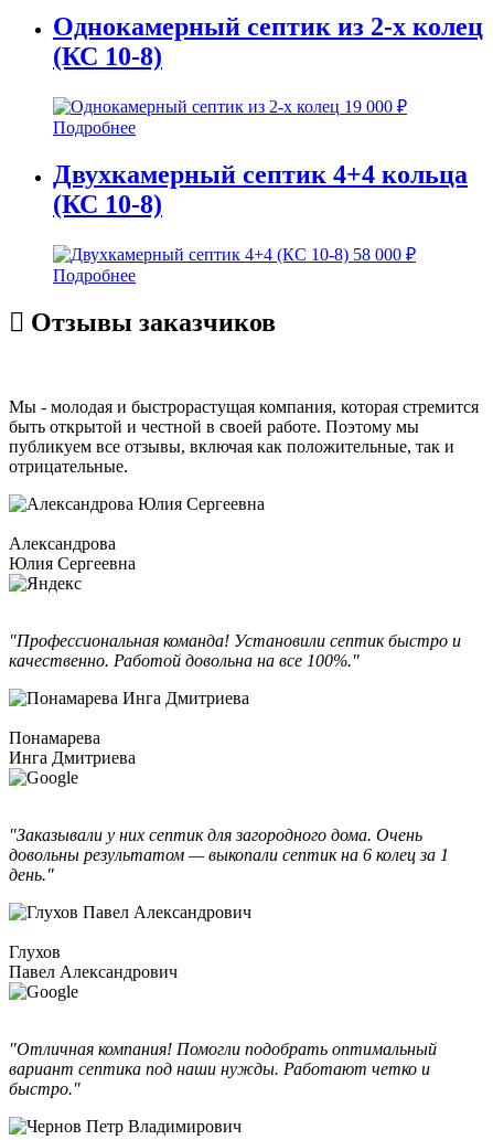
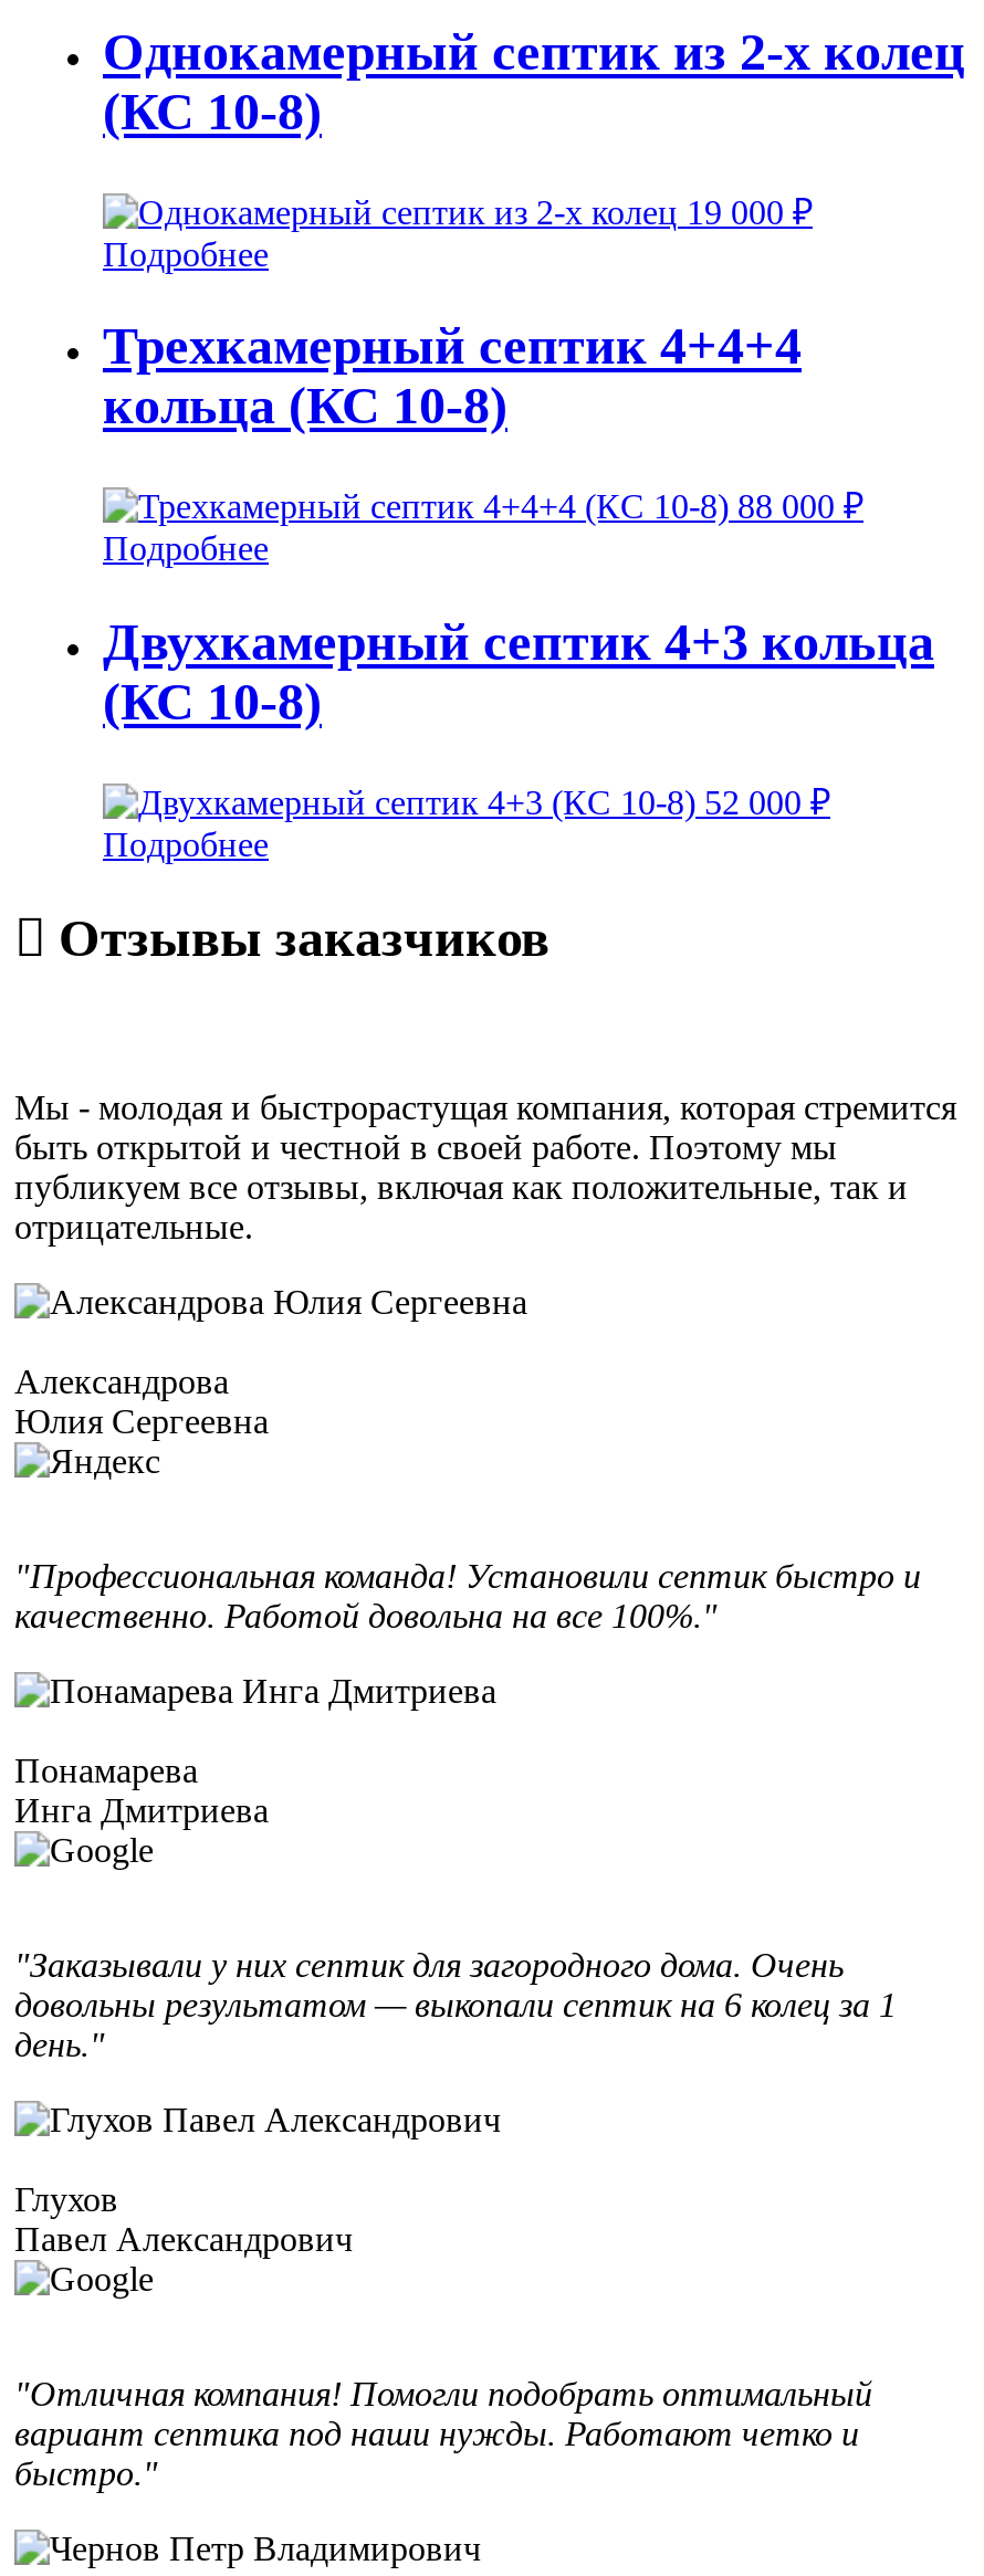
- Двухкамерный септик 4+4 кольца
+ Трехкамерный септик 4+4+4
+ кольца (КС 10-8)
+ 88 000 ₽
+ Подробнее
+ Двухкамерный септик 4+3 кольца

- 58 000 ₽
+ 52 000 ₽
